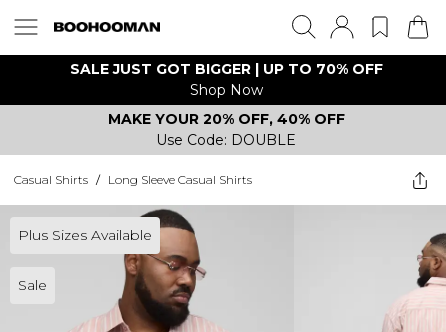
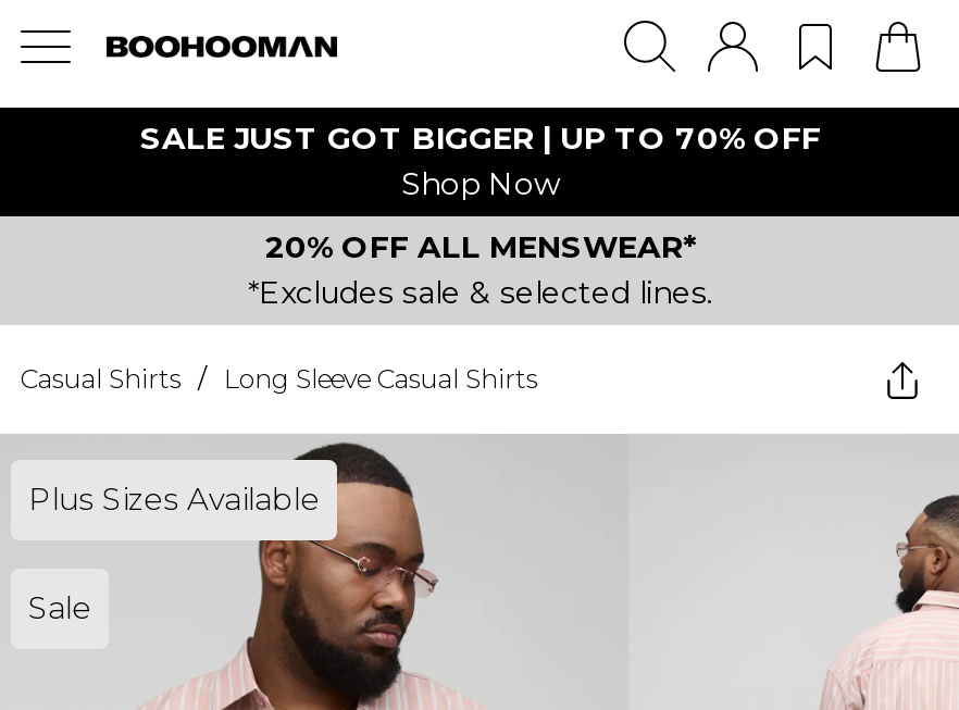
- MAKE YOUR 20% OFF, 40% OFF
- Use Code: DOUBLE
+ 20% OFF ALL MENSWEAR*
+ *Excludes sale & selected lines.
